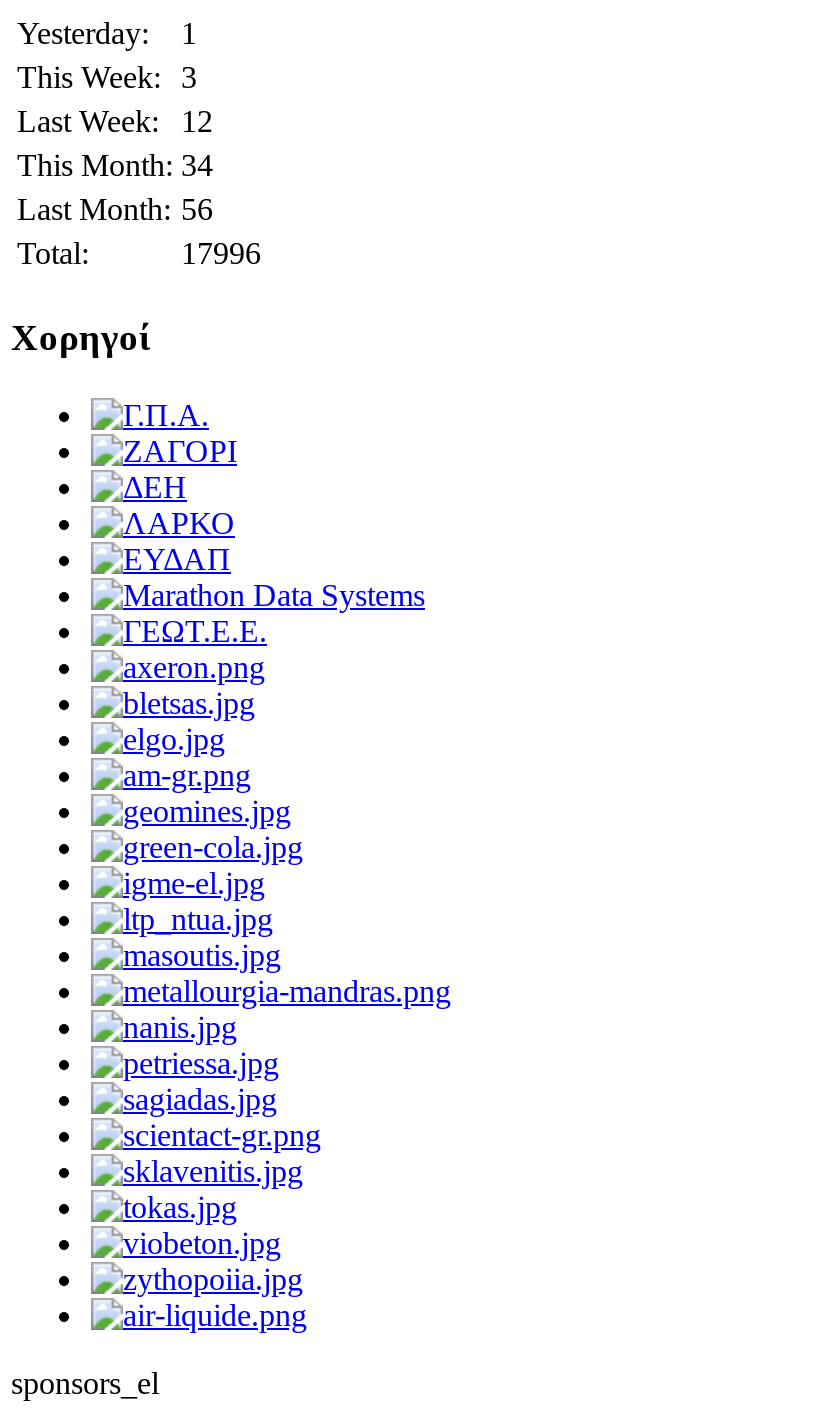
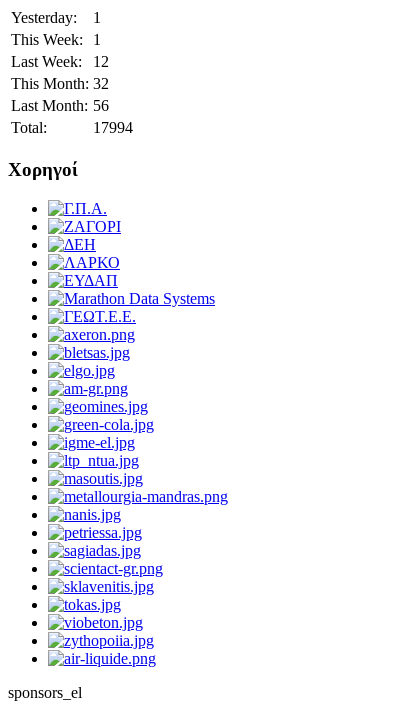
- This Week: 3
+ This Week: 1

- This Month: 34
+ This Month: 32

- 17996
+ 17994
